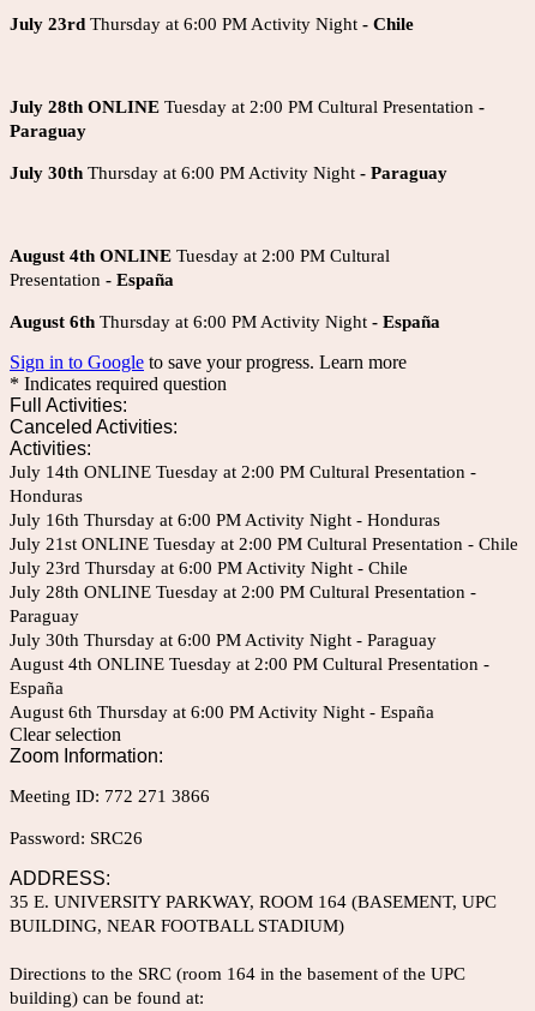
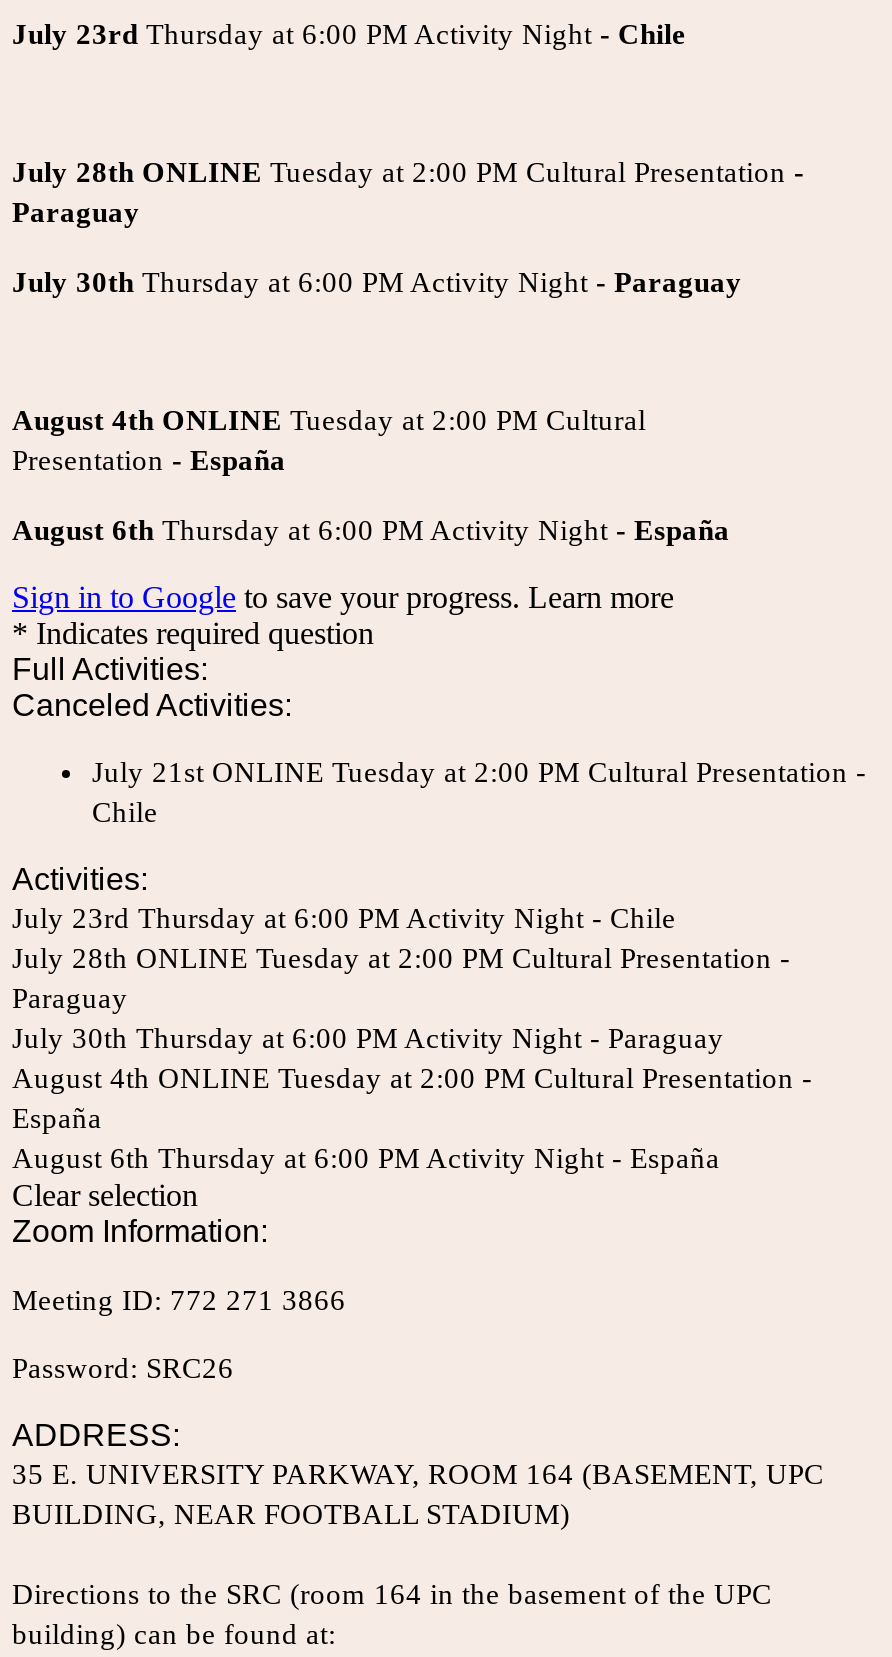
moved down: Activities:

+ July 21st ONLINE Tuesday at 2:00 PM Cultural Presentation -
+ Chile

- July 14th ONLINE Tuesday at 2:00 PM Cultural Presentation -
- Honduras
- July 16th Thursday at 6:00 PM Activity Night - Honduras
- July 21st ONLINE Tuesday at 2:00 PM Cultural Presentation - Chile
